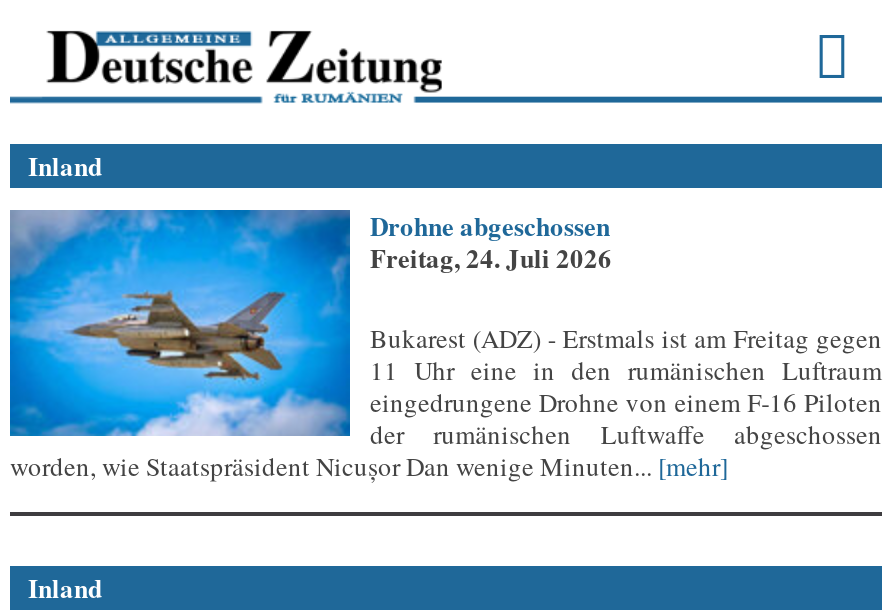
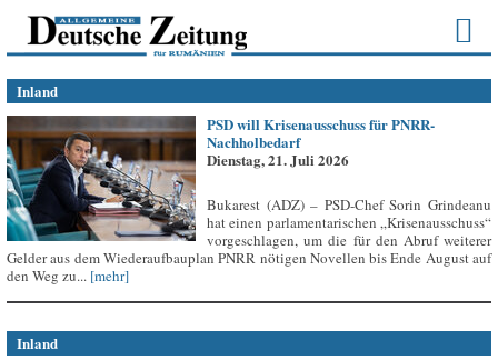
- [image]
- Bukarest (ADZ) - Erstmals ist am Freitag gegen
- 11 Uhr eine in den rumänischen Luftraum
- eingedrungene Drohne von einem F-16 Piloten
- der rumänischen Luftwaffe abgeschossen
- worden, wie Staatspräsident Nicușor Dan wenige Minuten... [mehr]
+ [image]
+ Bukarest (ADZ) – PSD-Chef Sorin Grindeanu
+ hat einen parlamentarischen „Krisenausschuss“
+ vorgeschlagen, um die für den Abruf weiterer
+ Gelder aus dem Wiederaufbauplan PNRR nötigen Novellen bis Ende August auf
+ den Weg zu... [mehr]

- Drohne abgeschossen
- Freitag, 24. Juli 2026
+ PSD will Krisenausschuss für PNRR-
+ Nachholbedarf
+ Dienstag, 21. Juli 2026
